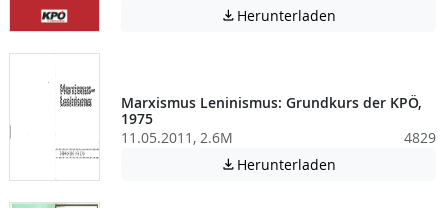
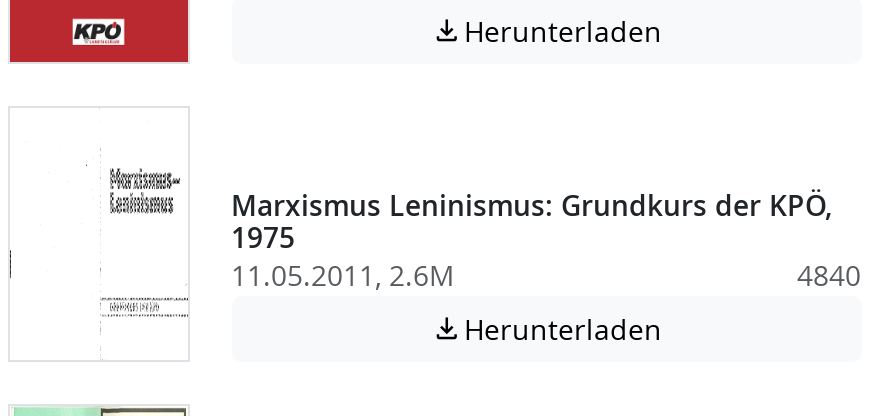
- 4829
+ 4840
